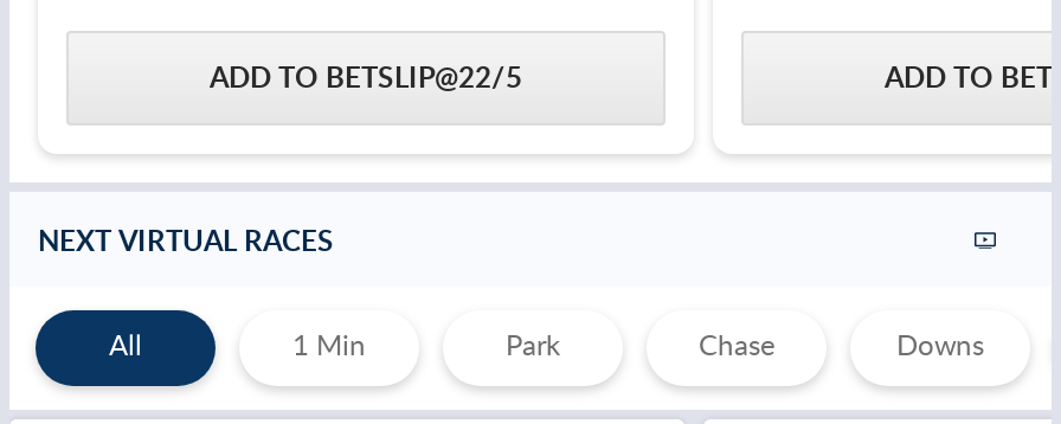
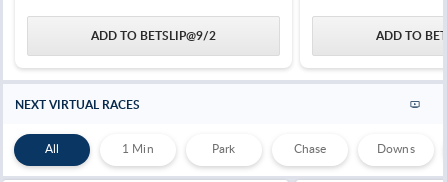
- ADD TO BETSLIP@22/5
+ ADD TO BETSLIP@9/2
